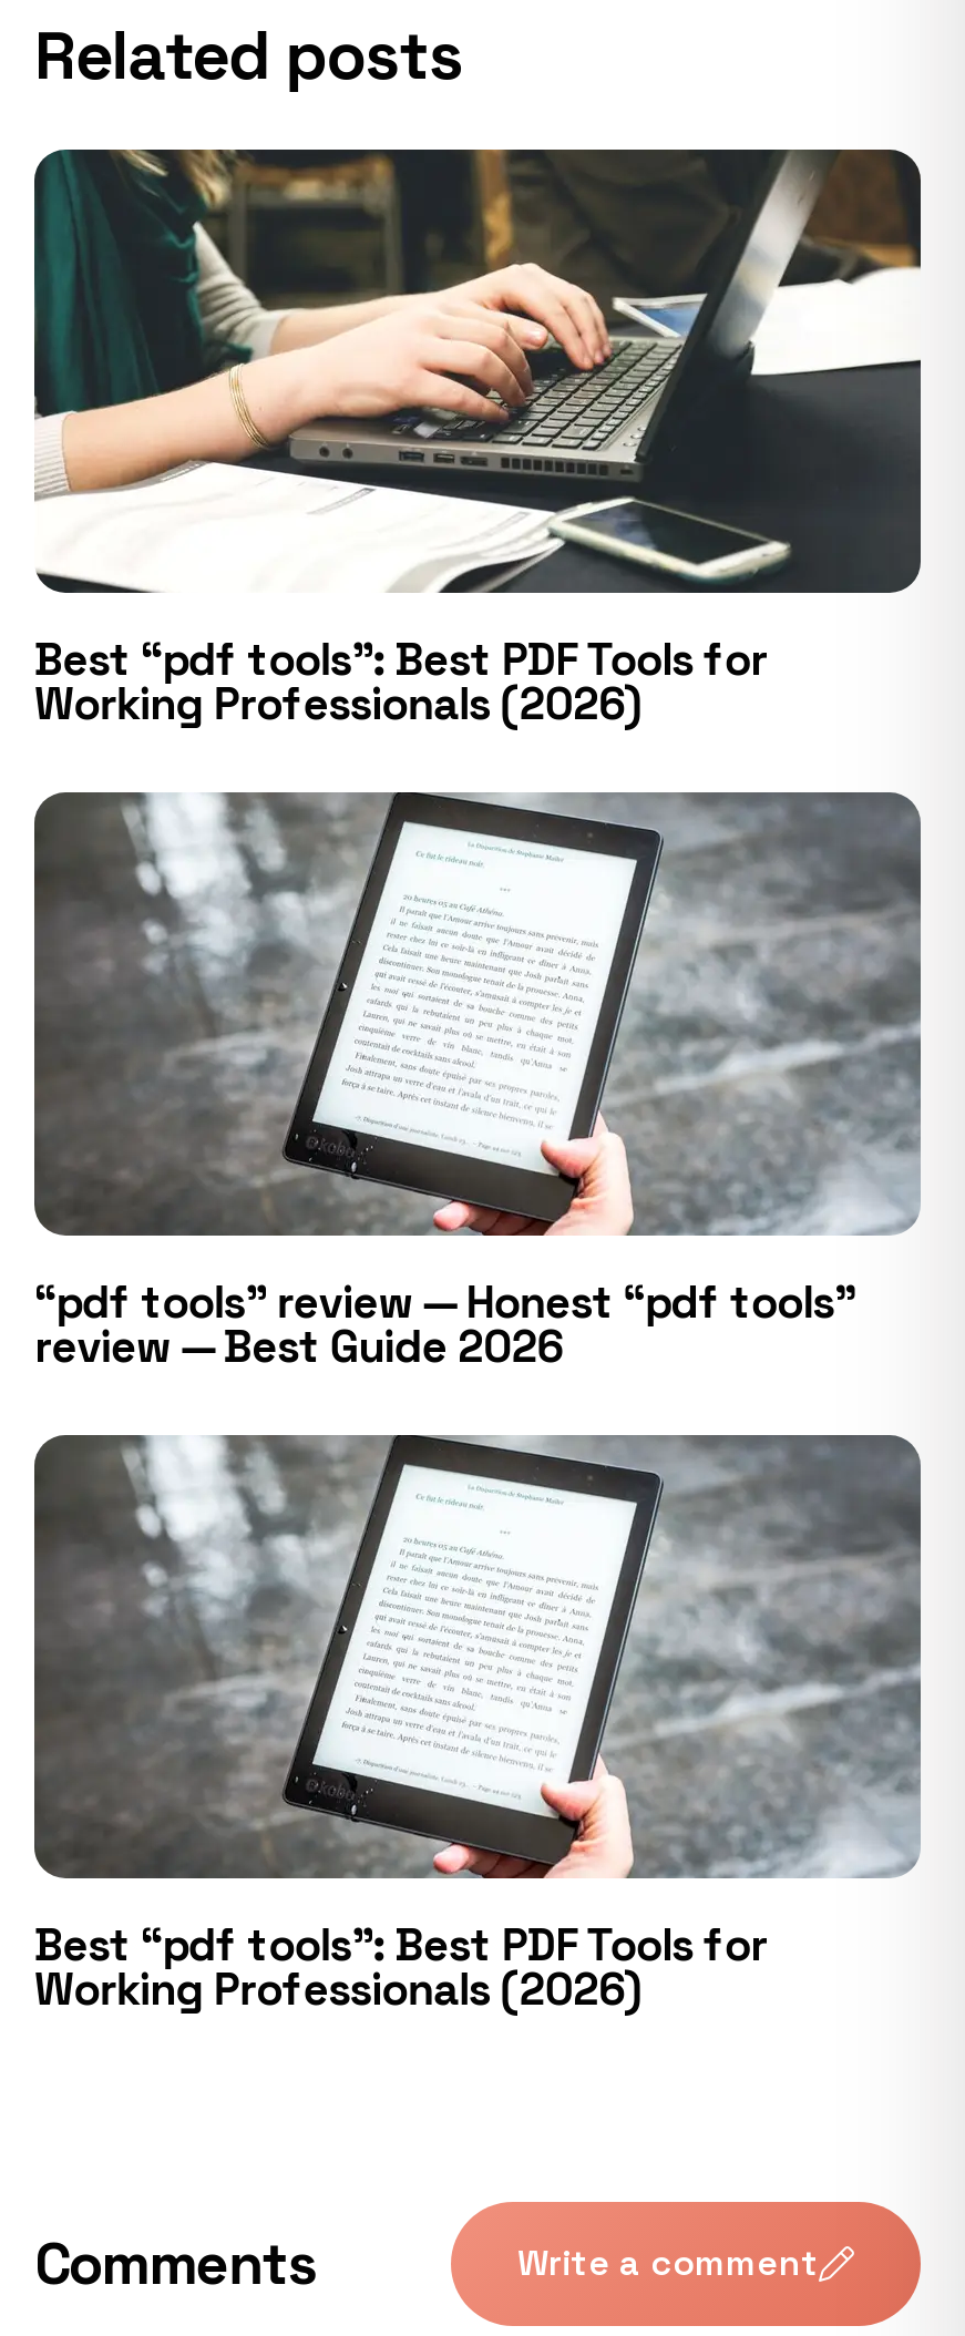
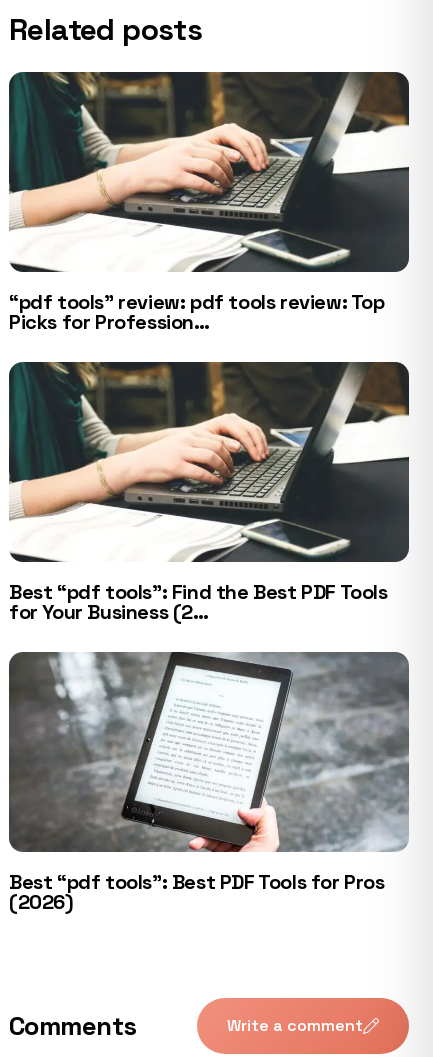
- Best “pdf tools”: Best PDF Tools for
- Working Professionals (2026)
+ “pdf tools” review: pdf tools review: Top
+ Picks for Profession…

- [image]
- “pdf tools” review — Honest “pdf tools”
- review — Best Guide 2026
+ [image]
+ Best “pdf tools”: Find the Best PDF Tools
+ for Your Business (2…

- Best “pdf tools”: Best PDF Tools for
- Working Professionals (2026)
+ Best “pdf tools”: Best PDF Tools for Pros
+ (2026)
